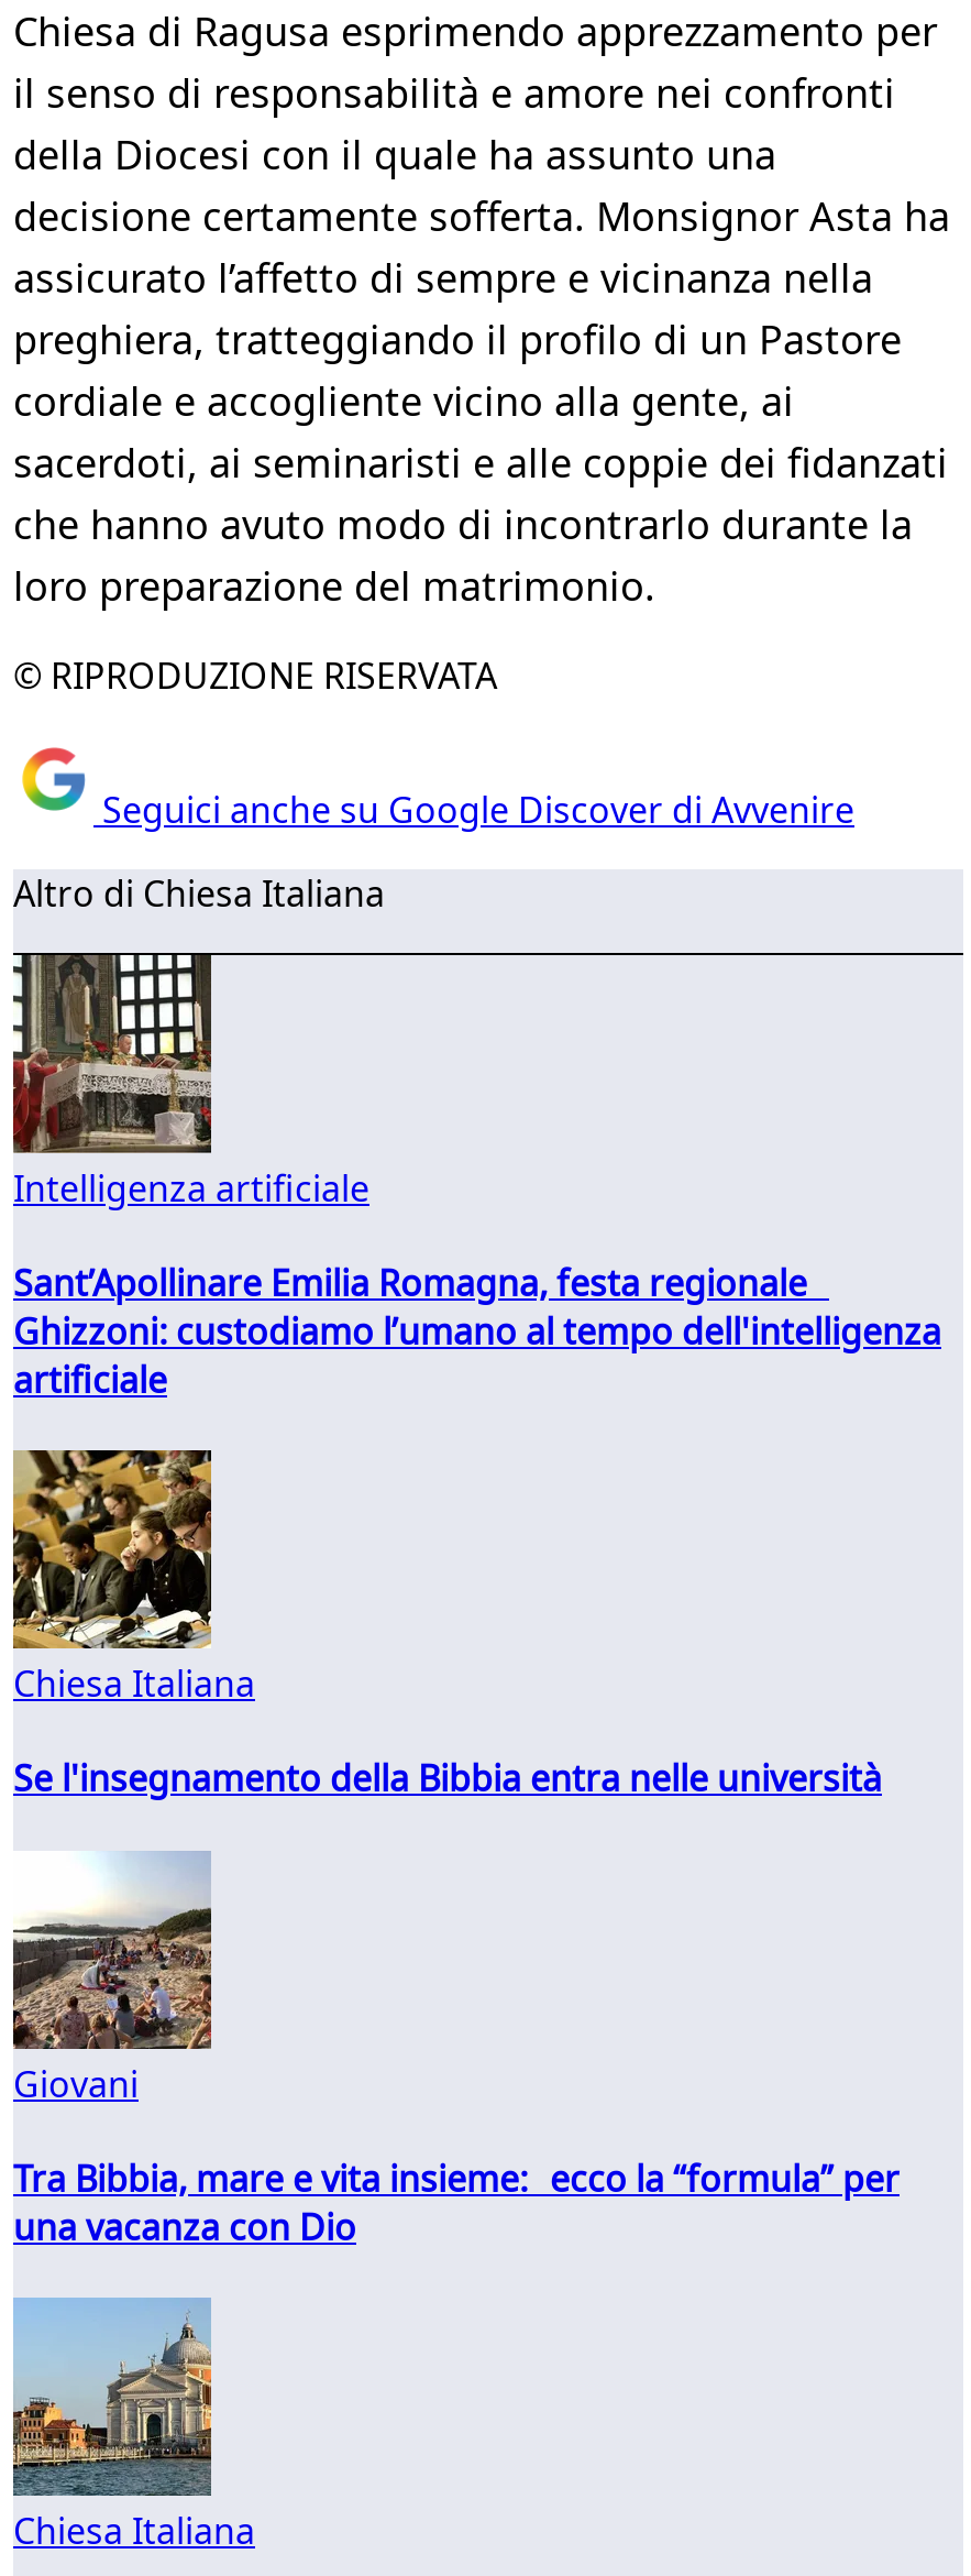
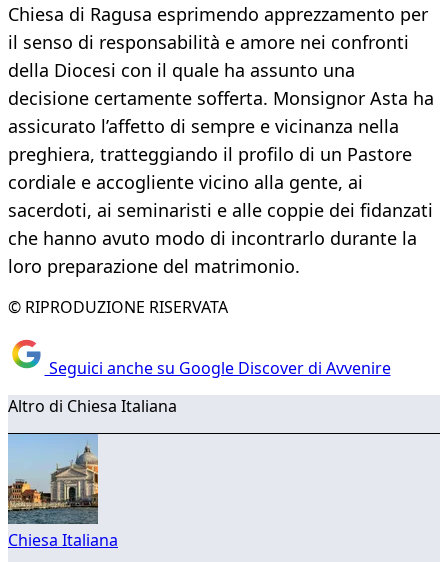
- [image]
- Intelligenza artificiale
- Sant’Apollinare Emilia Romagna, festa regionale
- Ghizzoni: custodiamo l’umano al tempo dell'intelligenza
- artificiale

- [image]
- Chiesa Italiana
- Se l'insegnamento della Bibbia entra nelle università

- [image]
- Giovani
- Tra Bibbia, mare e vita insieme: ecco la “formula” per
- una vacanza con Dio
